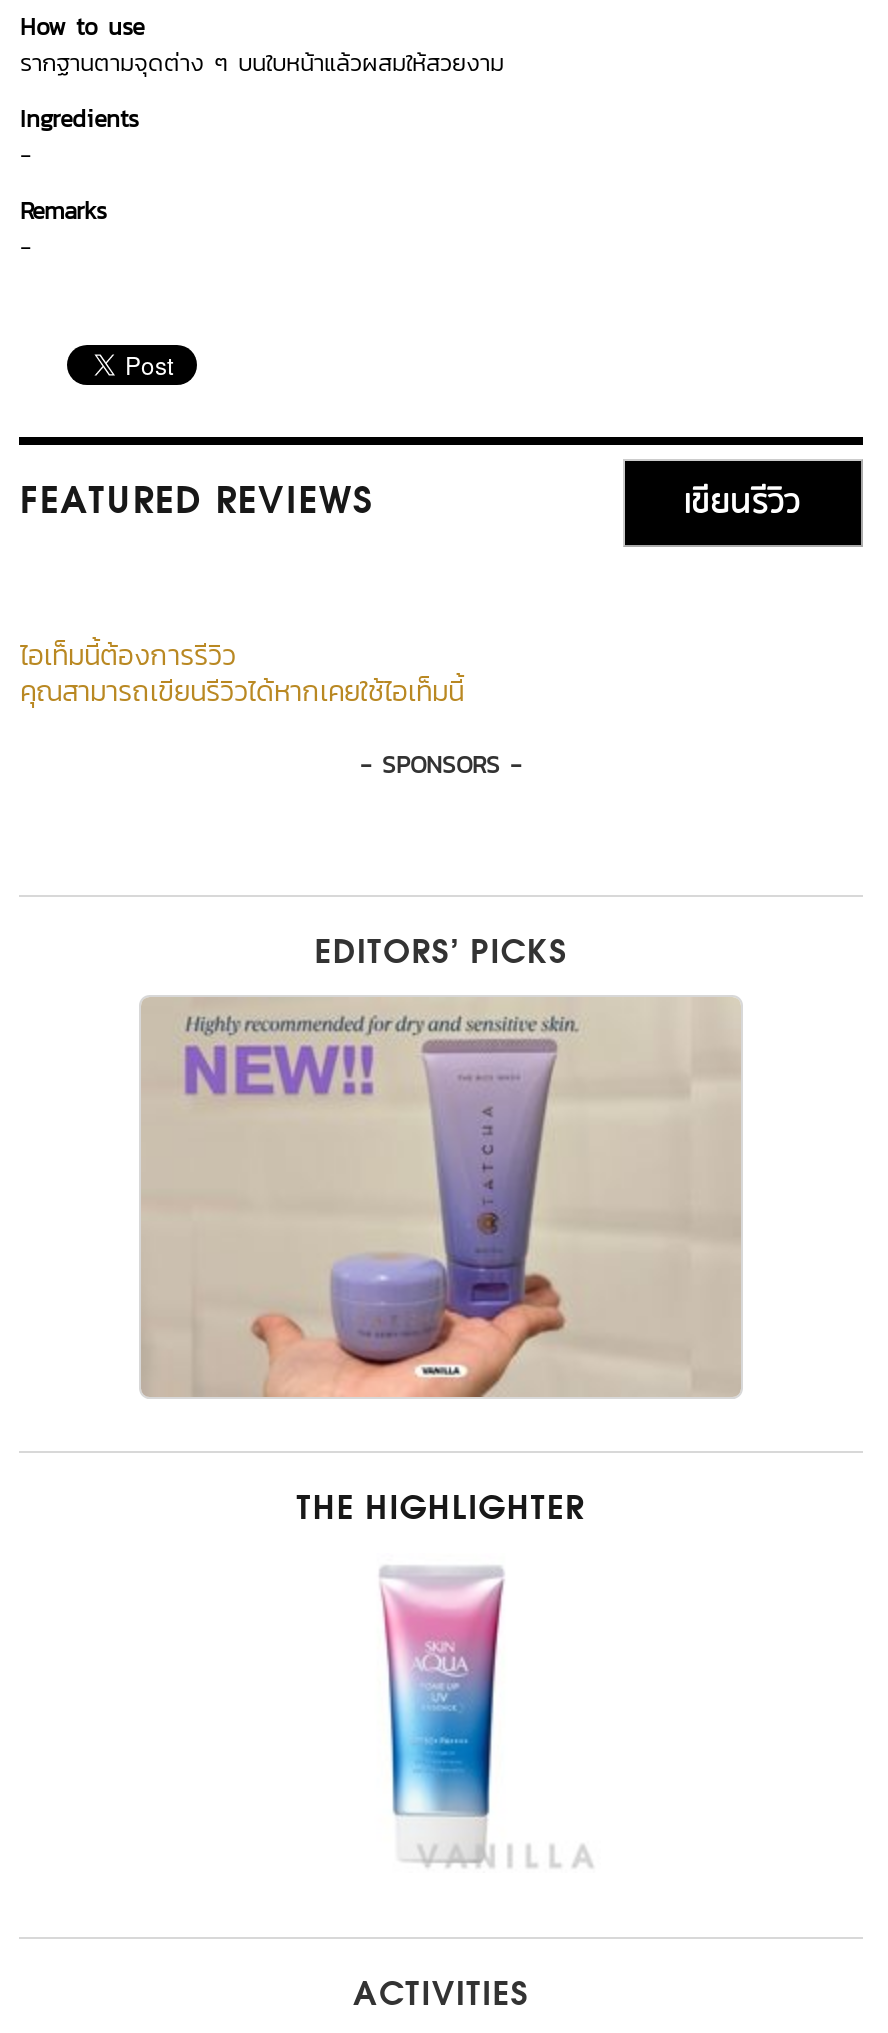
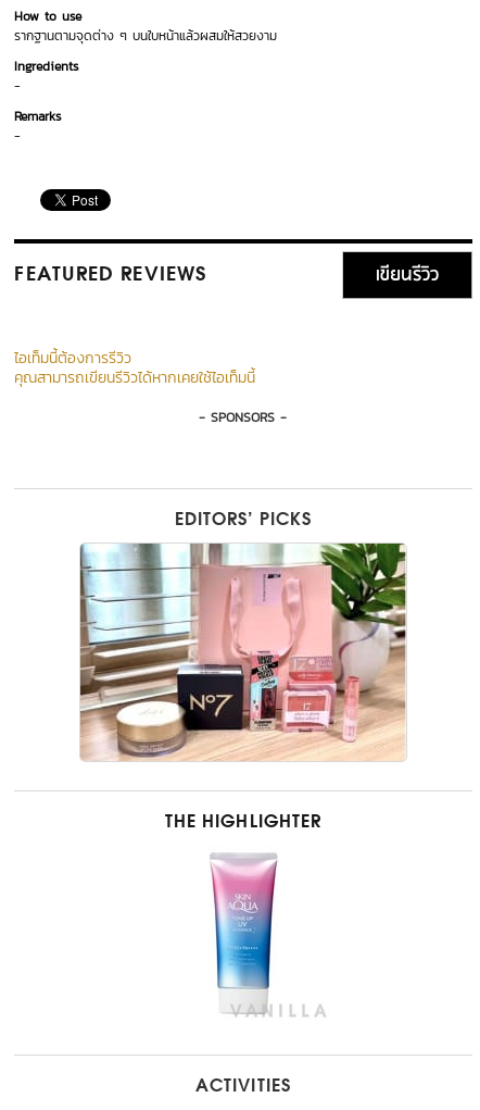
- [image]
+ [image]
